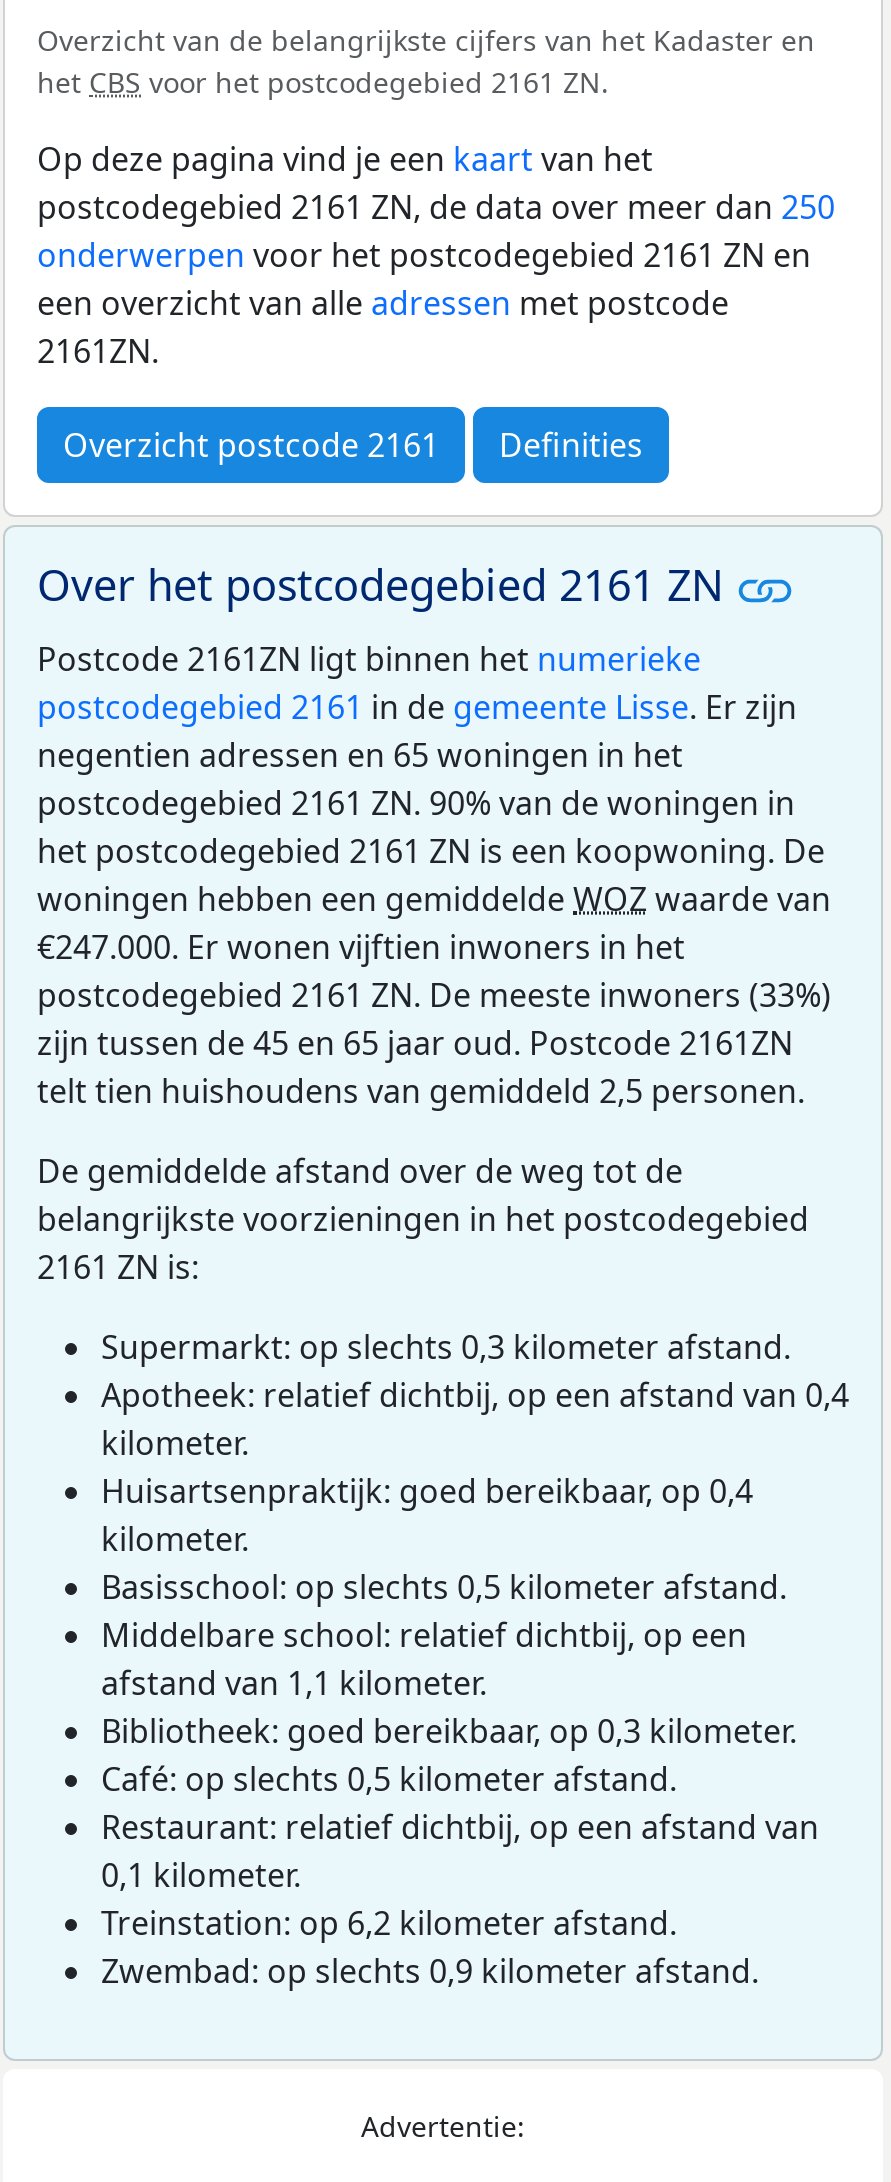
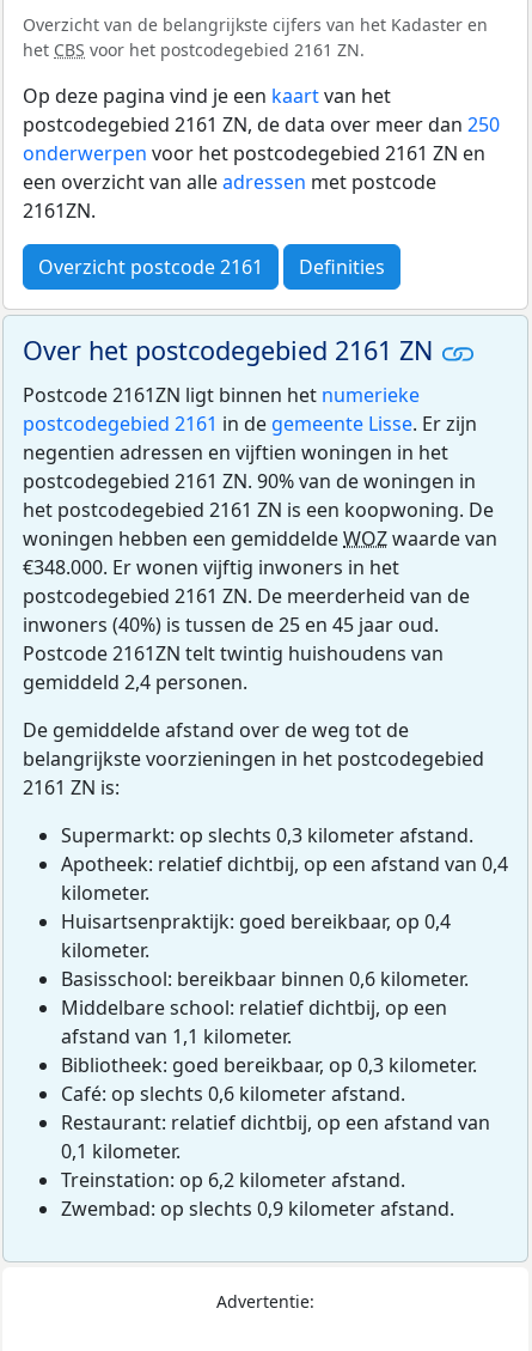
- negentien adressen en 65 woningen in het
+ negentien adressen en vijftien woningen in het

- €247.000. Er wonen vijftien inwoners in het
- postcodegebied 2161 ZN. De meeste inwoners (33%)
- zijn tussen de 45 en 65 jaar oud. Postcode 2161ZN
- telt tien huishoudens van gemiddeld 2,5 personen.
+ €348.000. Er wonen vijftig inwoners in het
+ postcodegebied 2161 ZN. De meerderheid van de
+ inwoners (40%) is tussen de 25 en 45 jaar oud.
+ Postcode 2161ZN telt twintig huishoudens van
+ gemiddeld 2,4 personen.

- Basisschool: op slechts 0,5 kilometer afstand.
+ Basisschool: bereikbaar binnen 0,6 kilometer.

- Café: op slechts 0,5 kilometer afstand.
+ Café: op slechts 0,6 kilometer afstand.
